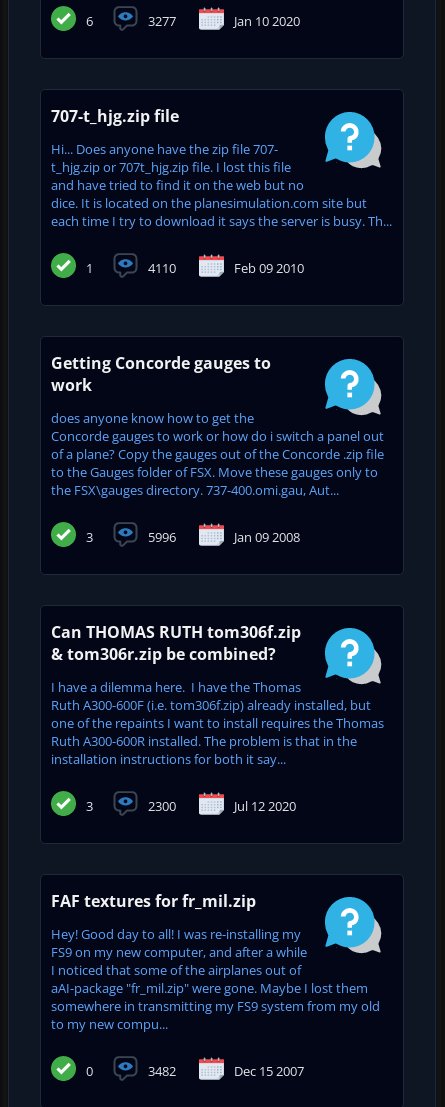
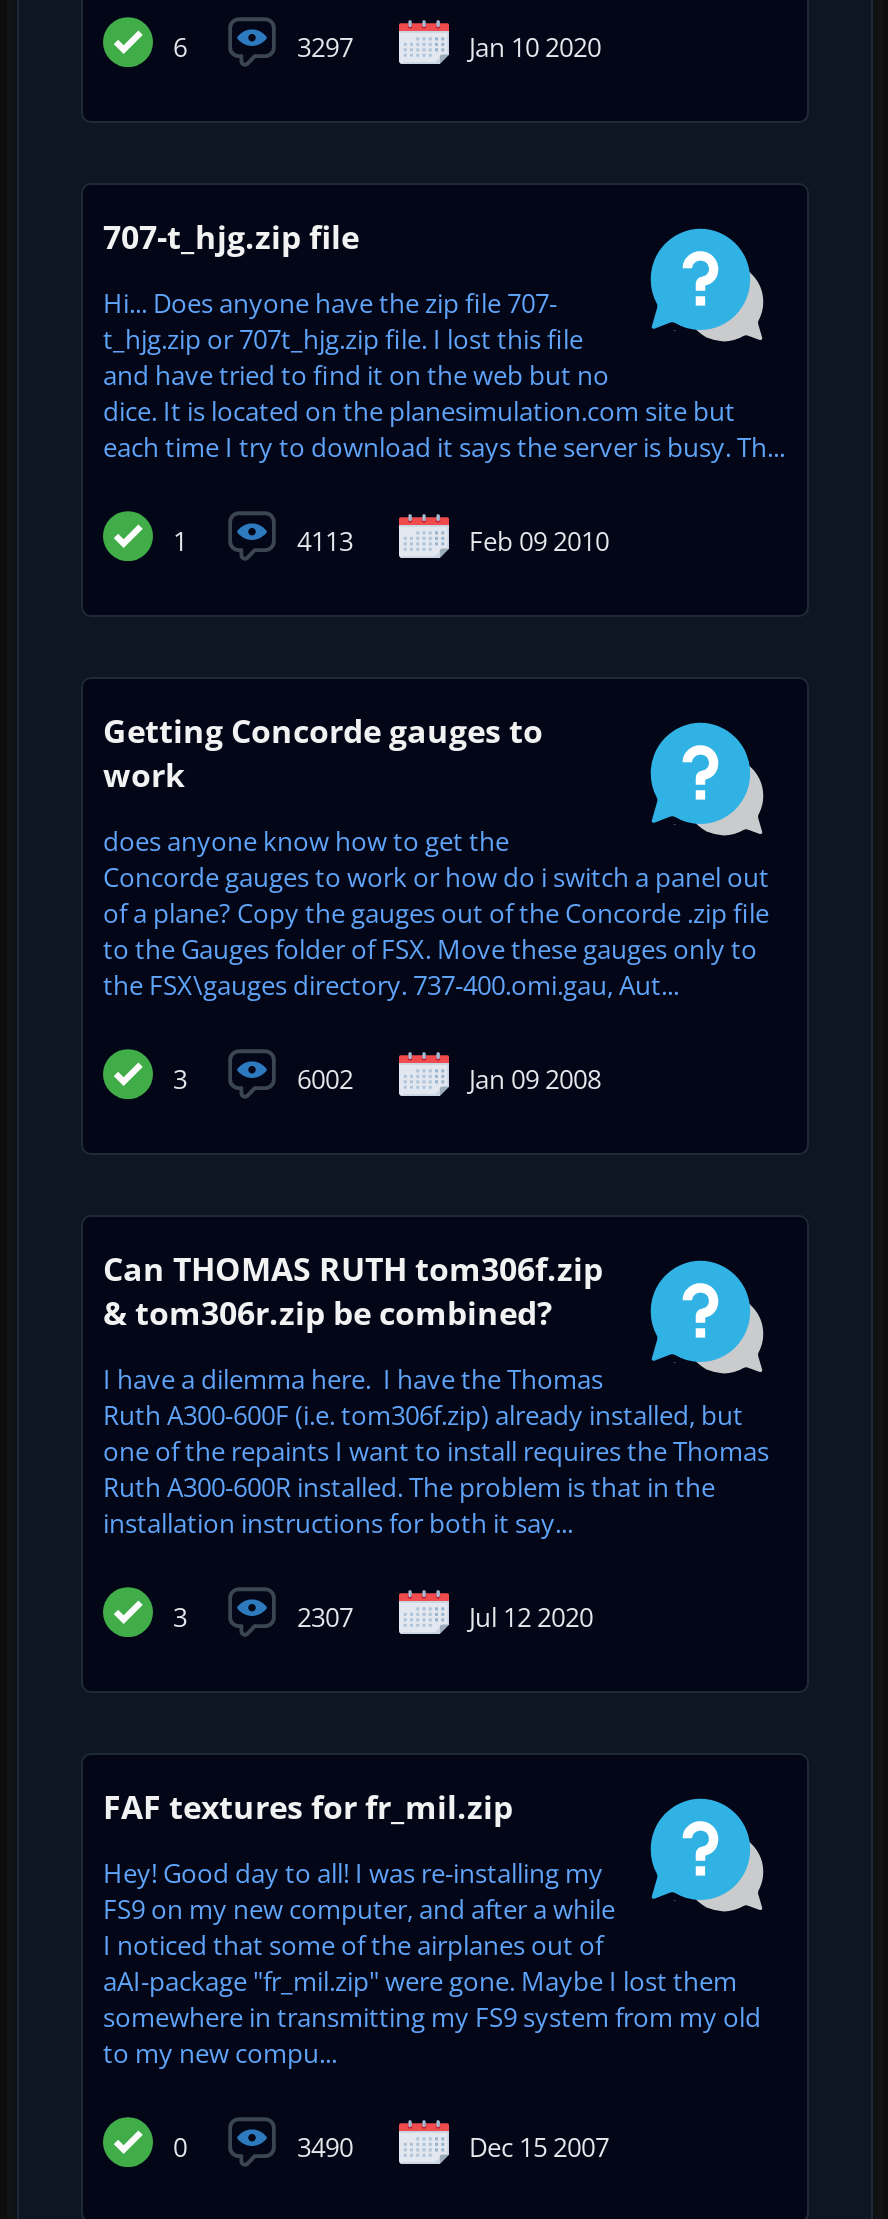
- 3277
+ 3297

- 4110
+ 4113

- 5996
+ 6002

- 2300
+ 2307

- 3482
+ 3490
